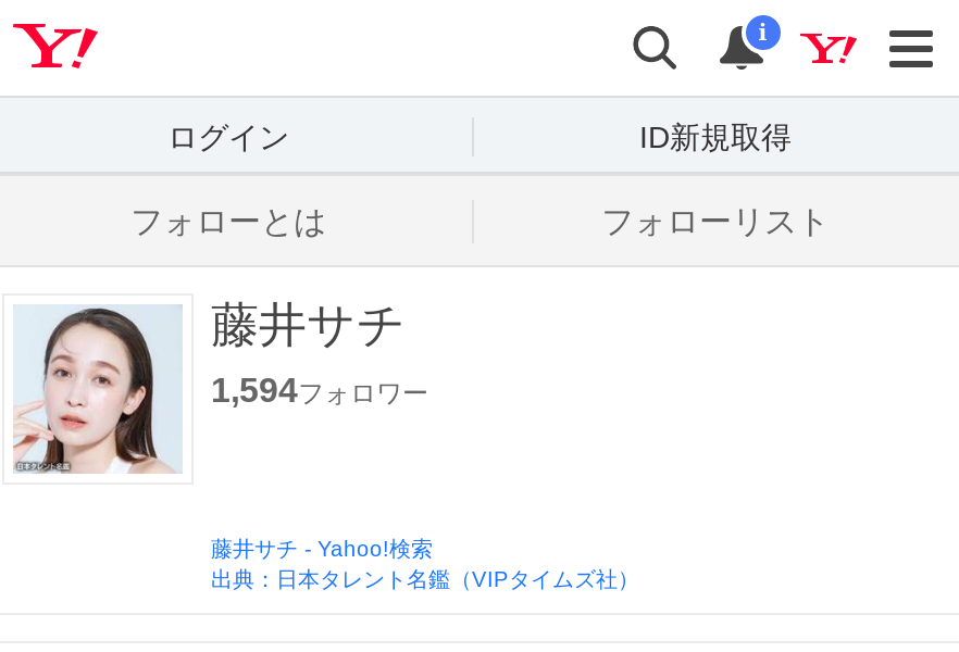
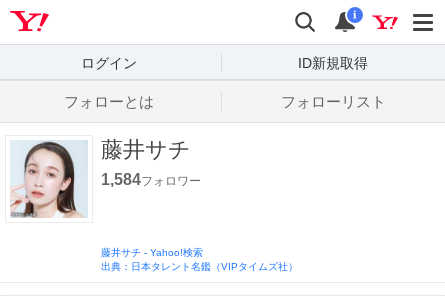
- 1,594フォロワー
+ 1,584フォロワー
